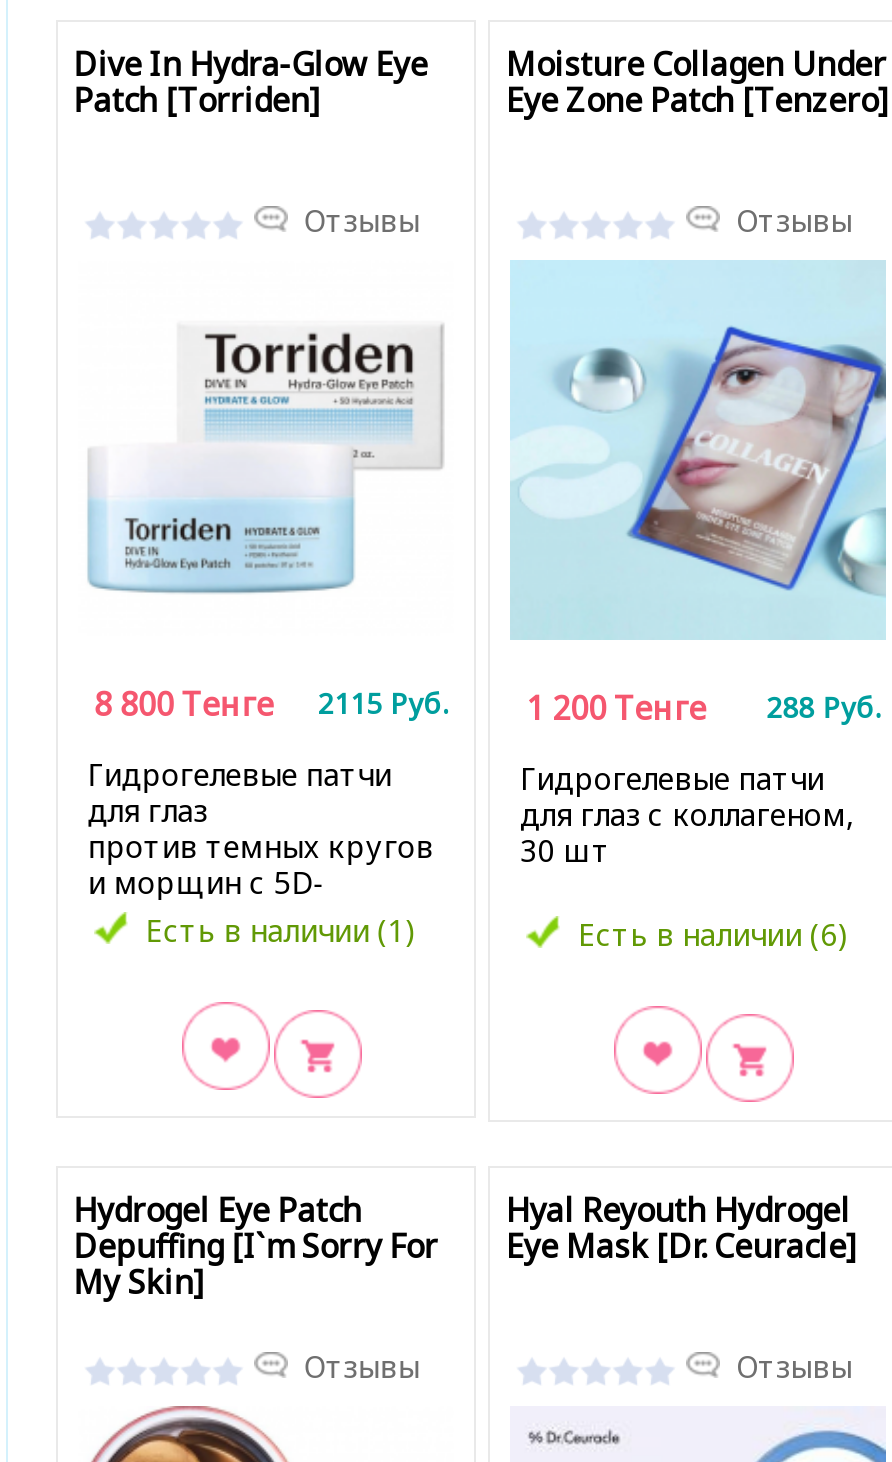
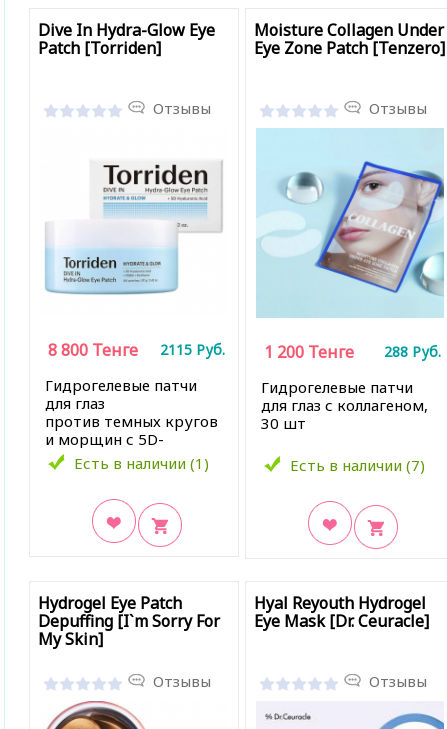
- Есть в наличии (6)
+ Есть в наличии (7)
